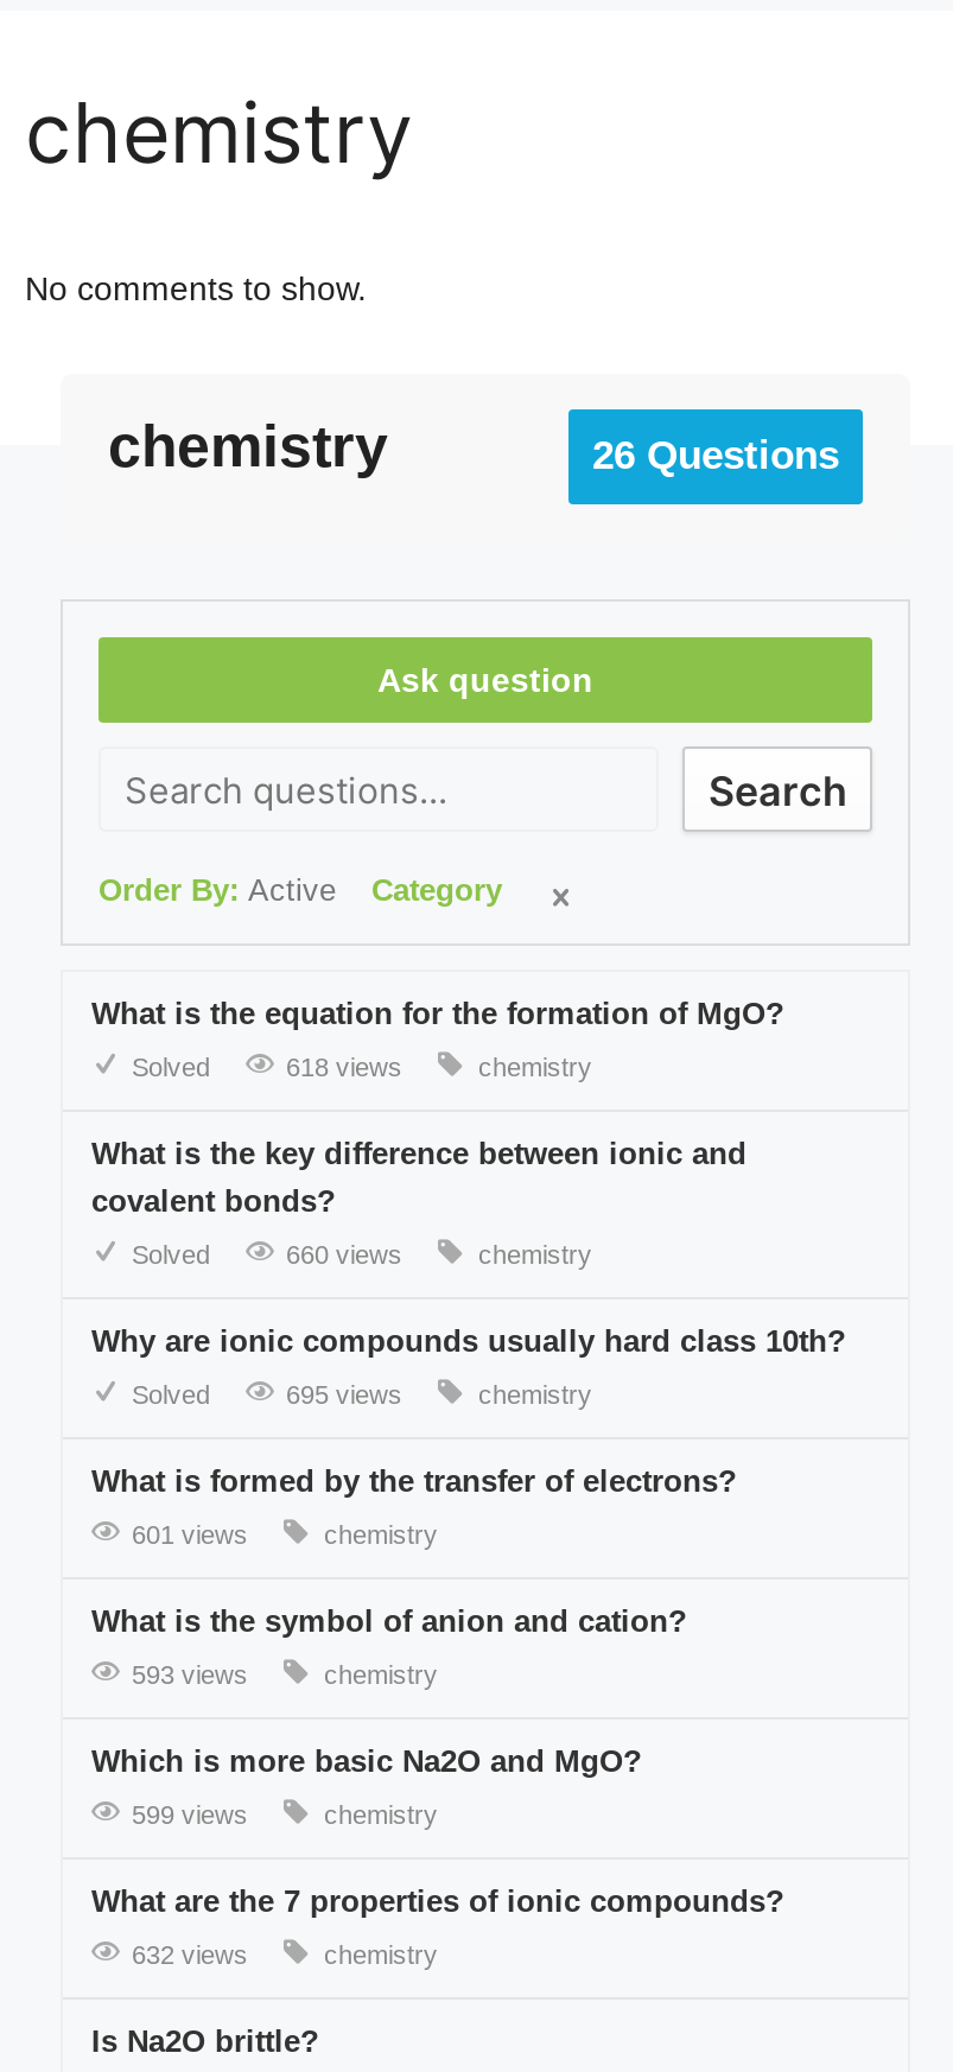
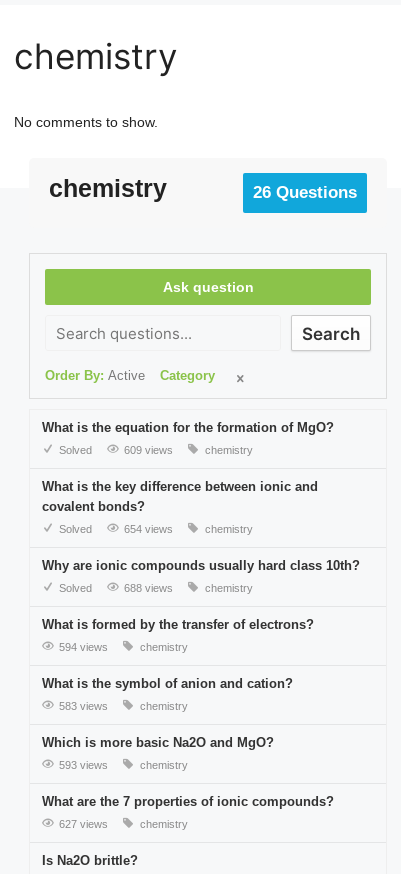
- 618 views
+ 609 views

- 660 views
+ 654 views

- 695 views
+ 688 views

- 601 views
+ 594 views

- 593 views
+ 583 views

- 599 views
+ 593 views

- 632 views
+ 627 views
